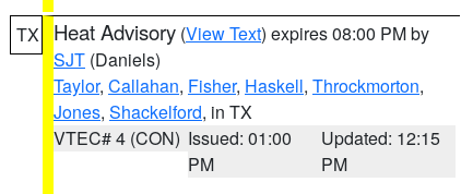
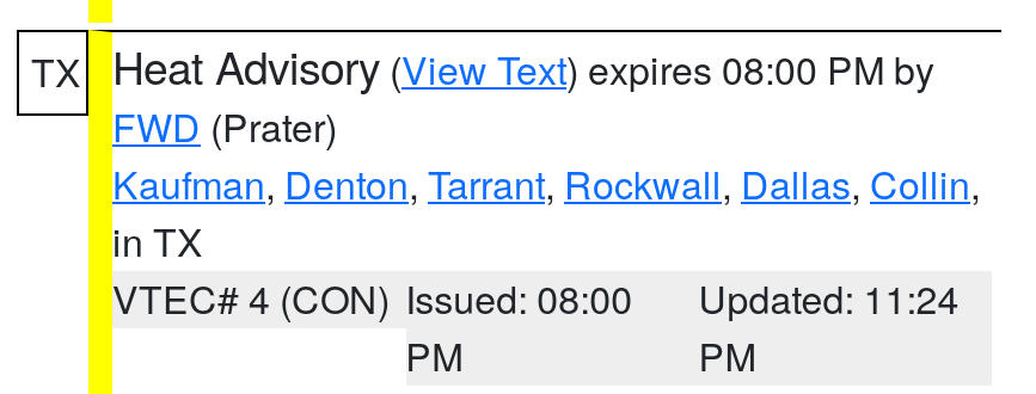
- SJT (Daniels)
- Taylor, Callahan, Fisher, Haskell, Throckmorton,
- Jones, Shackelford, in TX
- VTEC# 4 (CON) Issued: 01:00
+ FWD (Prater)
+ Kaufman, Denton, Tarrant, Rockwall, Dallas, Collin,
+ in TX
+ VTEC# 4 (CON) Issued: 08:00

- Updated: 12:15
+ Updated: 11:24
